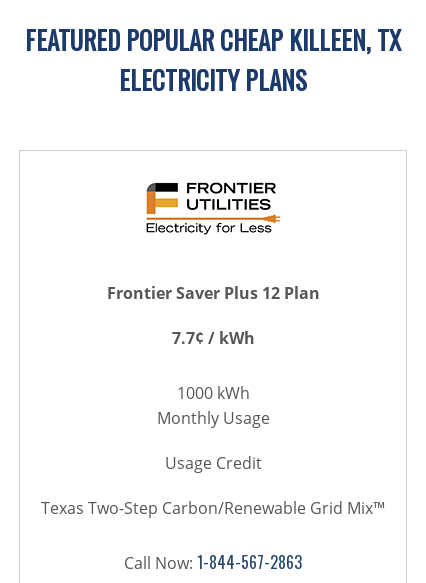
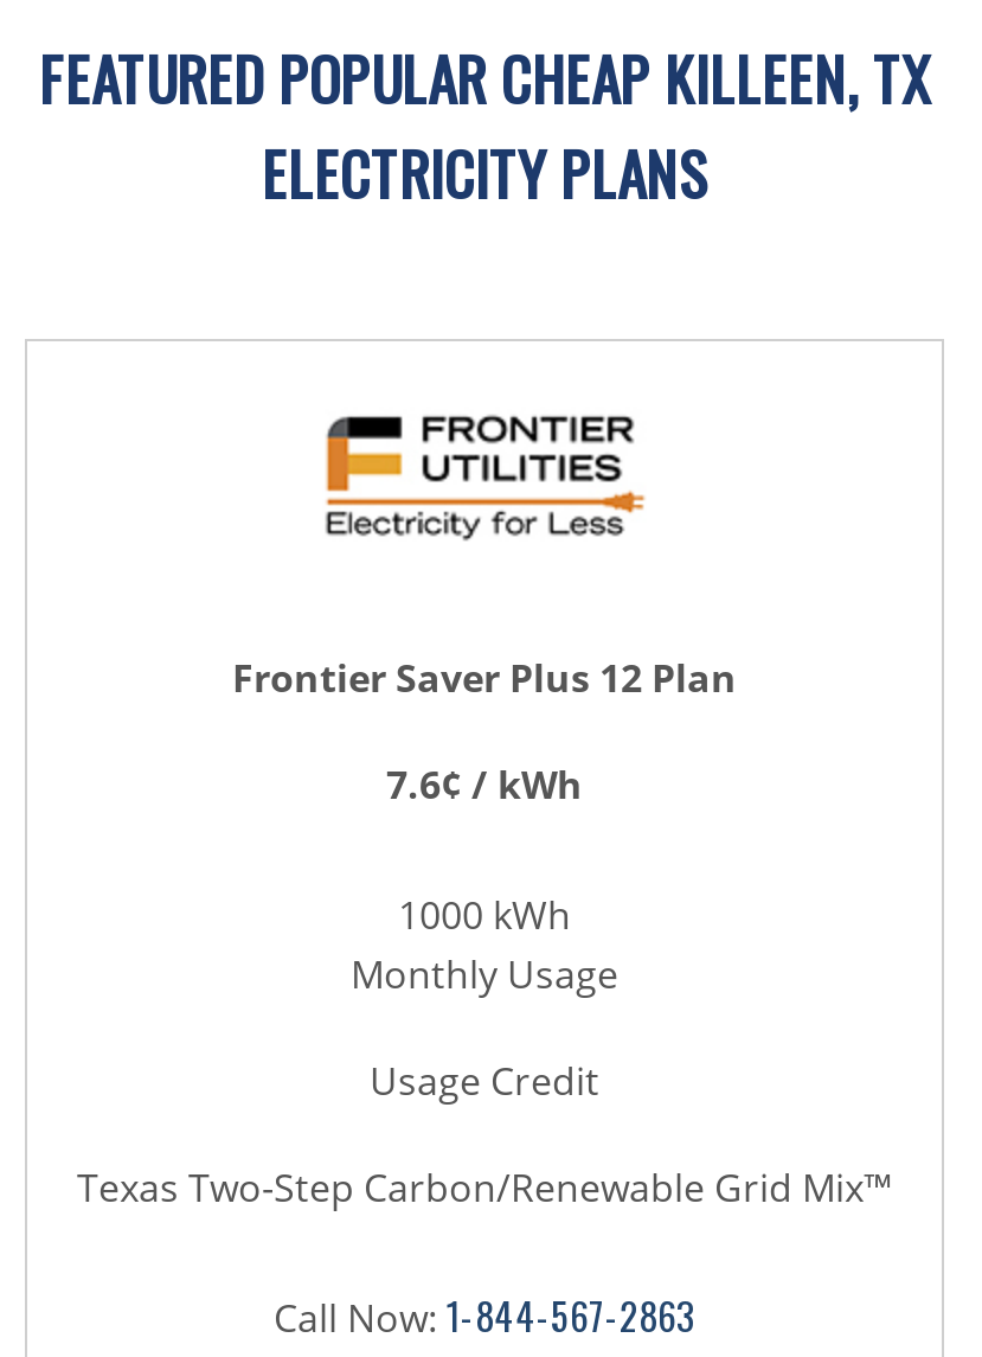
- 7.7¢ / kWh
+ 7.6¢ / kWh
